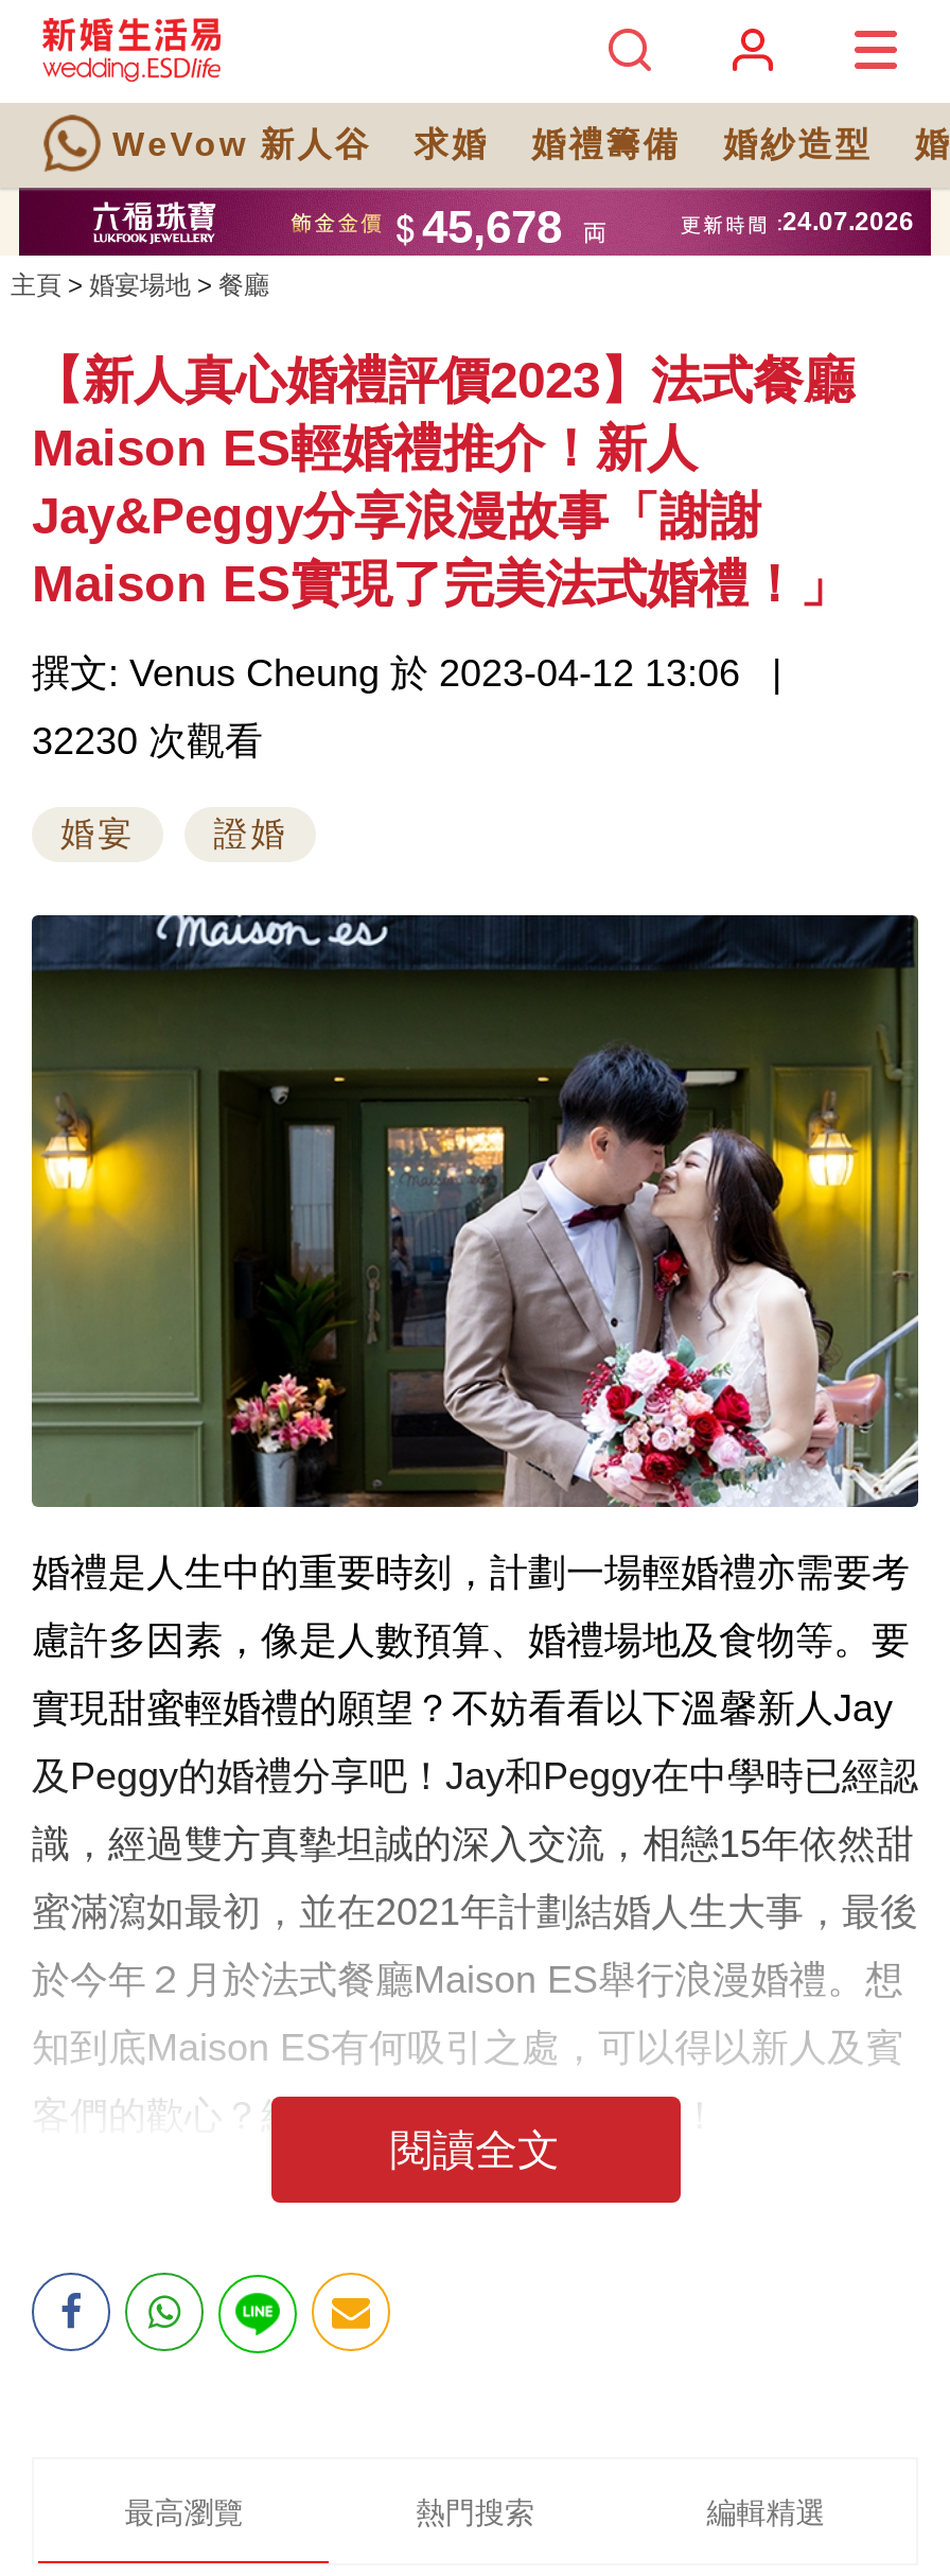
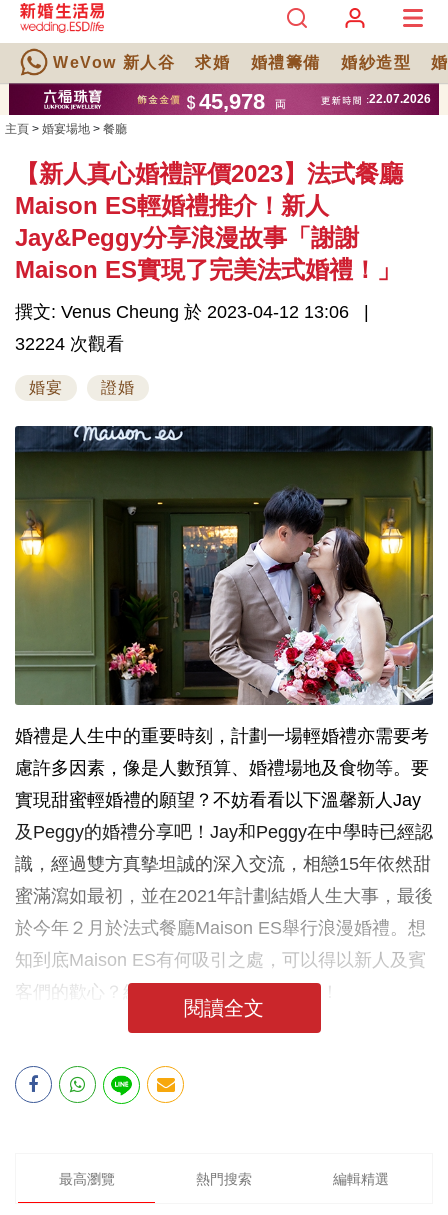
- 32230 次觀看
+ 32224 次觀看
